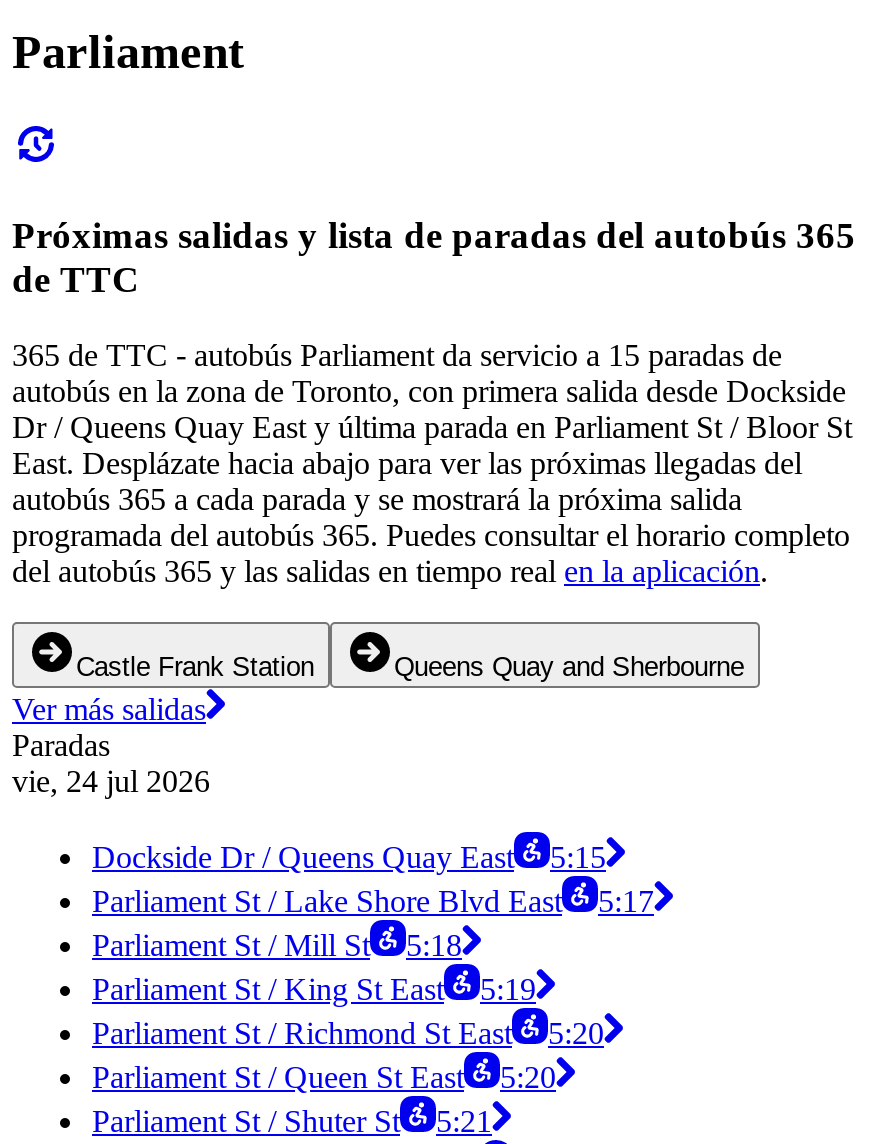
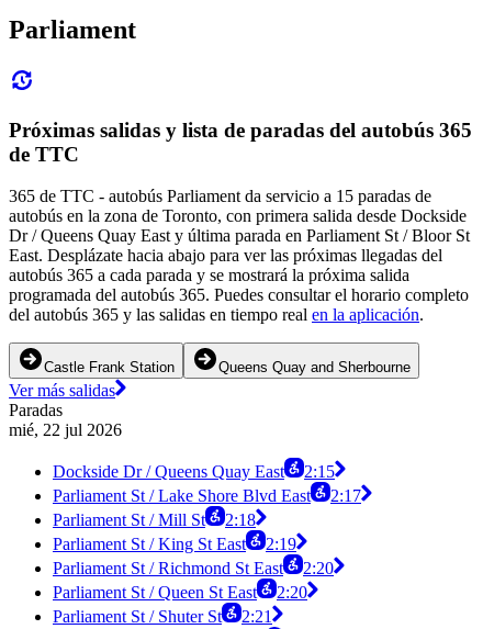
- vie, 24 jul 2026
+ mié, 22 jul 2026

- Dockside Dr / Queens Quay East 5:15
+ Dockside Dr / Queens Quay East 2:15

- Parliament St / Lake Shore Blvd East 5:17
+ Parliament St / Lake Shore Blvd East 2:17

- Parliament St / Mill St 5:18
+ Parliament St / Mill St 2:18

- Parliament St / King St East 5:19
+ Parliament St / King St East 2:19

- Parliament St / Richmond St East 5:20
+ Parliament St / Richmond St East 2:20

- Parliament St / Queen St East 5:20
+ Parliament St / Queen St East 2:20

- Parliament St / Shuter St 5:21
+ Parliament St / Shuter St 2:21
